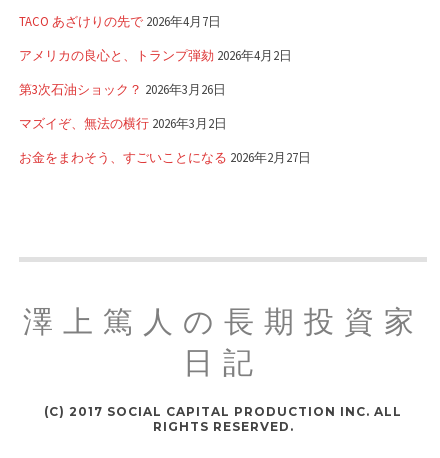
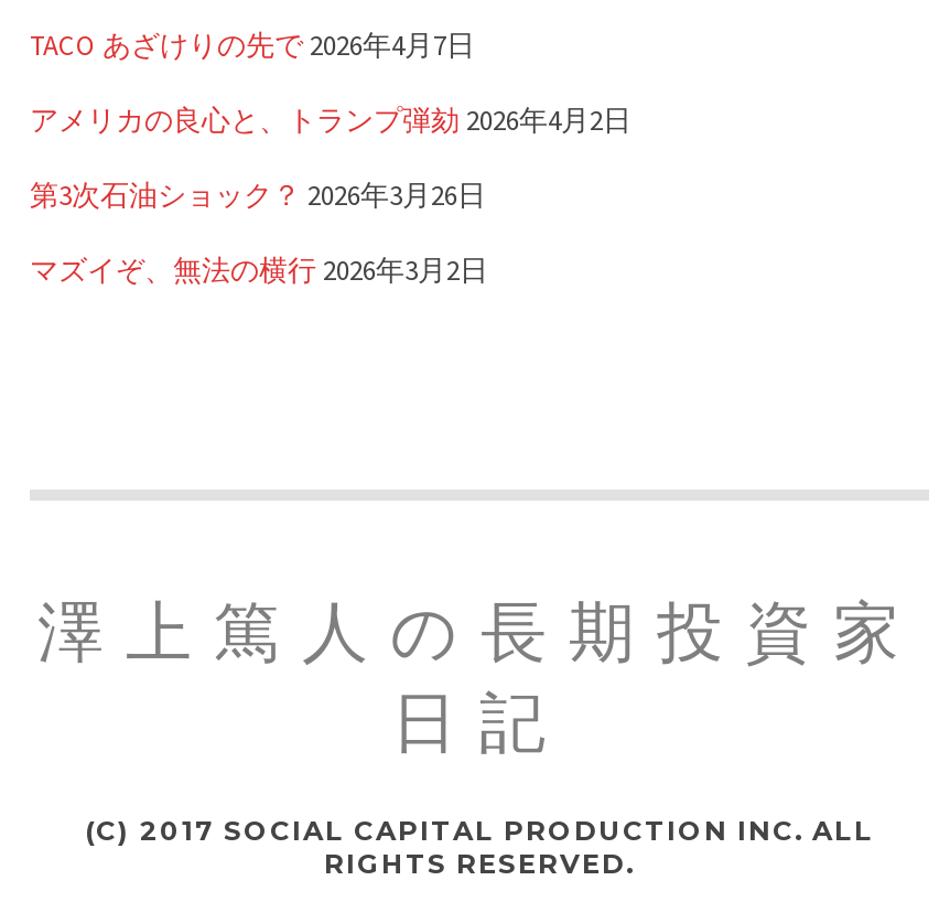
- お金をまわそう、すごいことになる2026年2月27日
